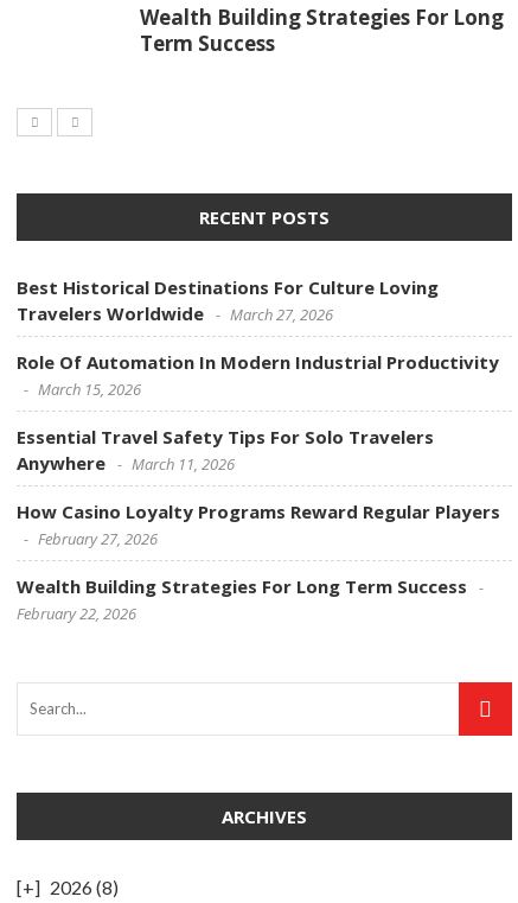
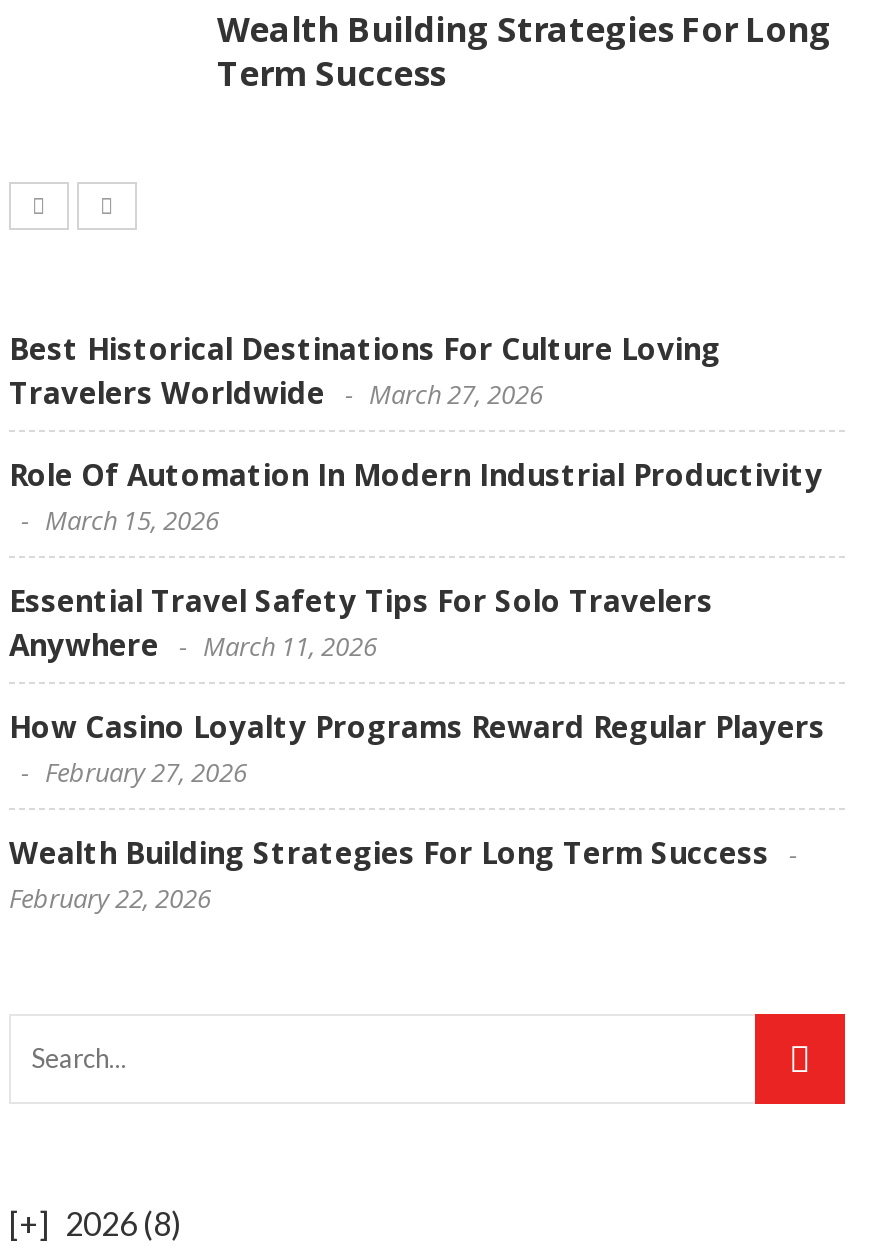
- RECENT POSTS

- ARCHIVES
